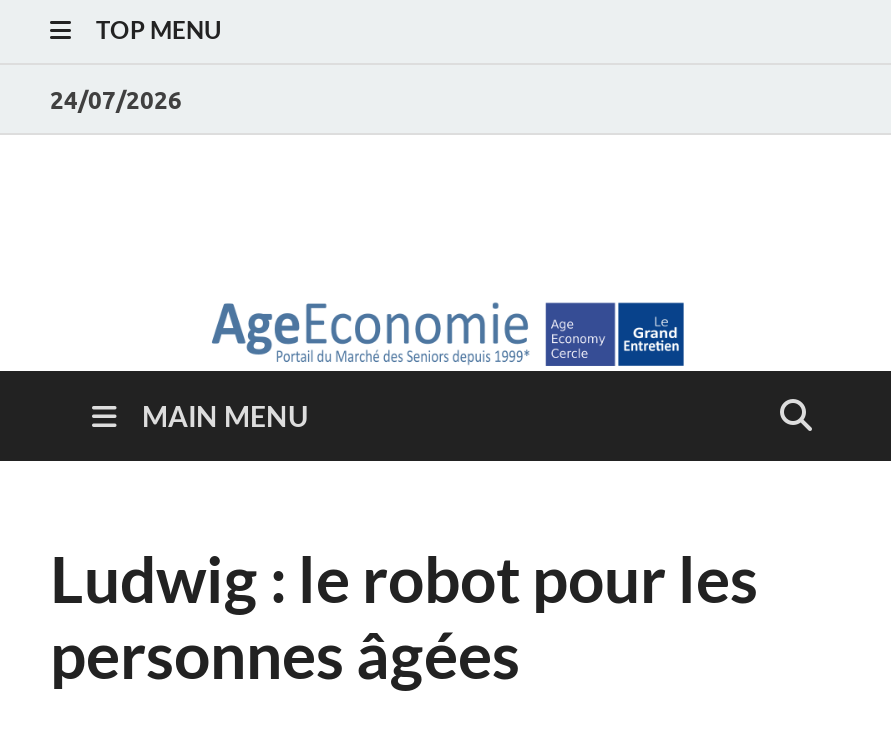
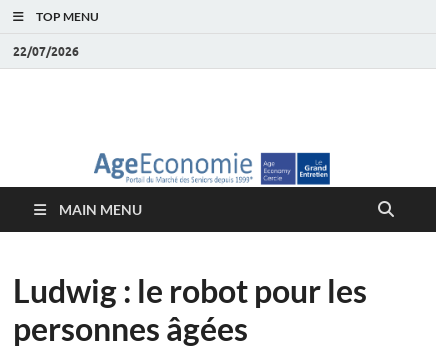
- 24/07/2026
+ 22/07/2026
